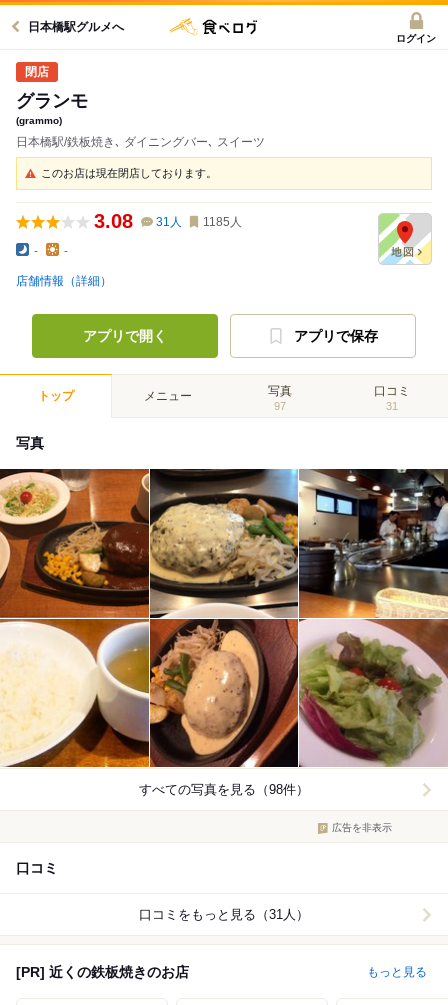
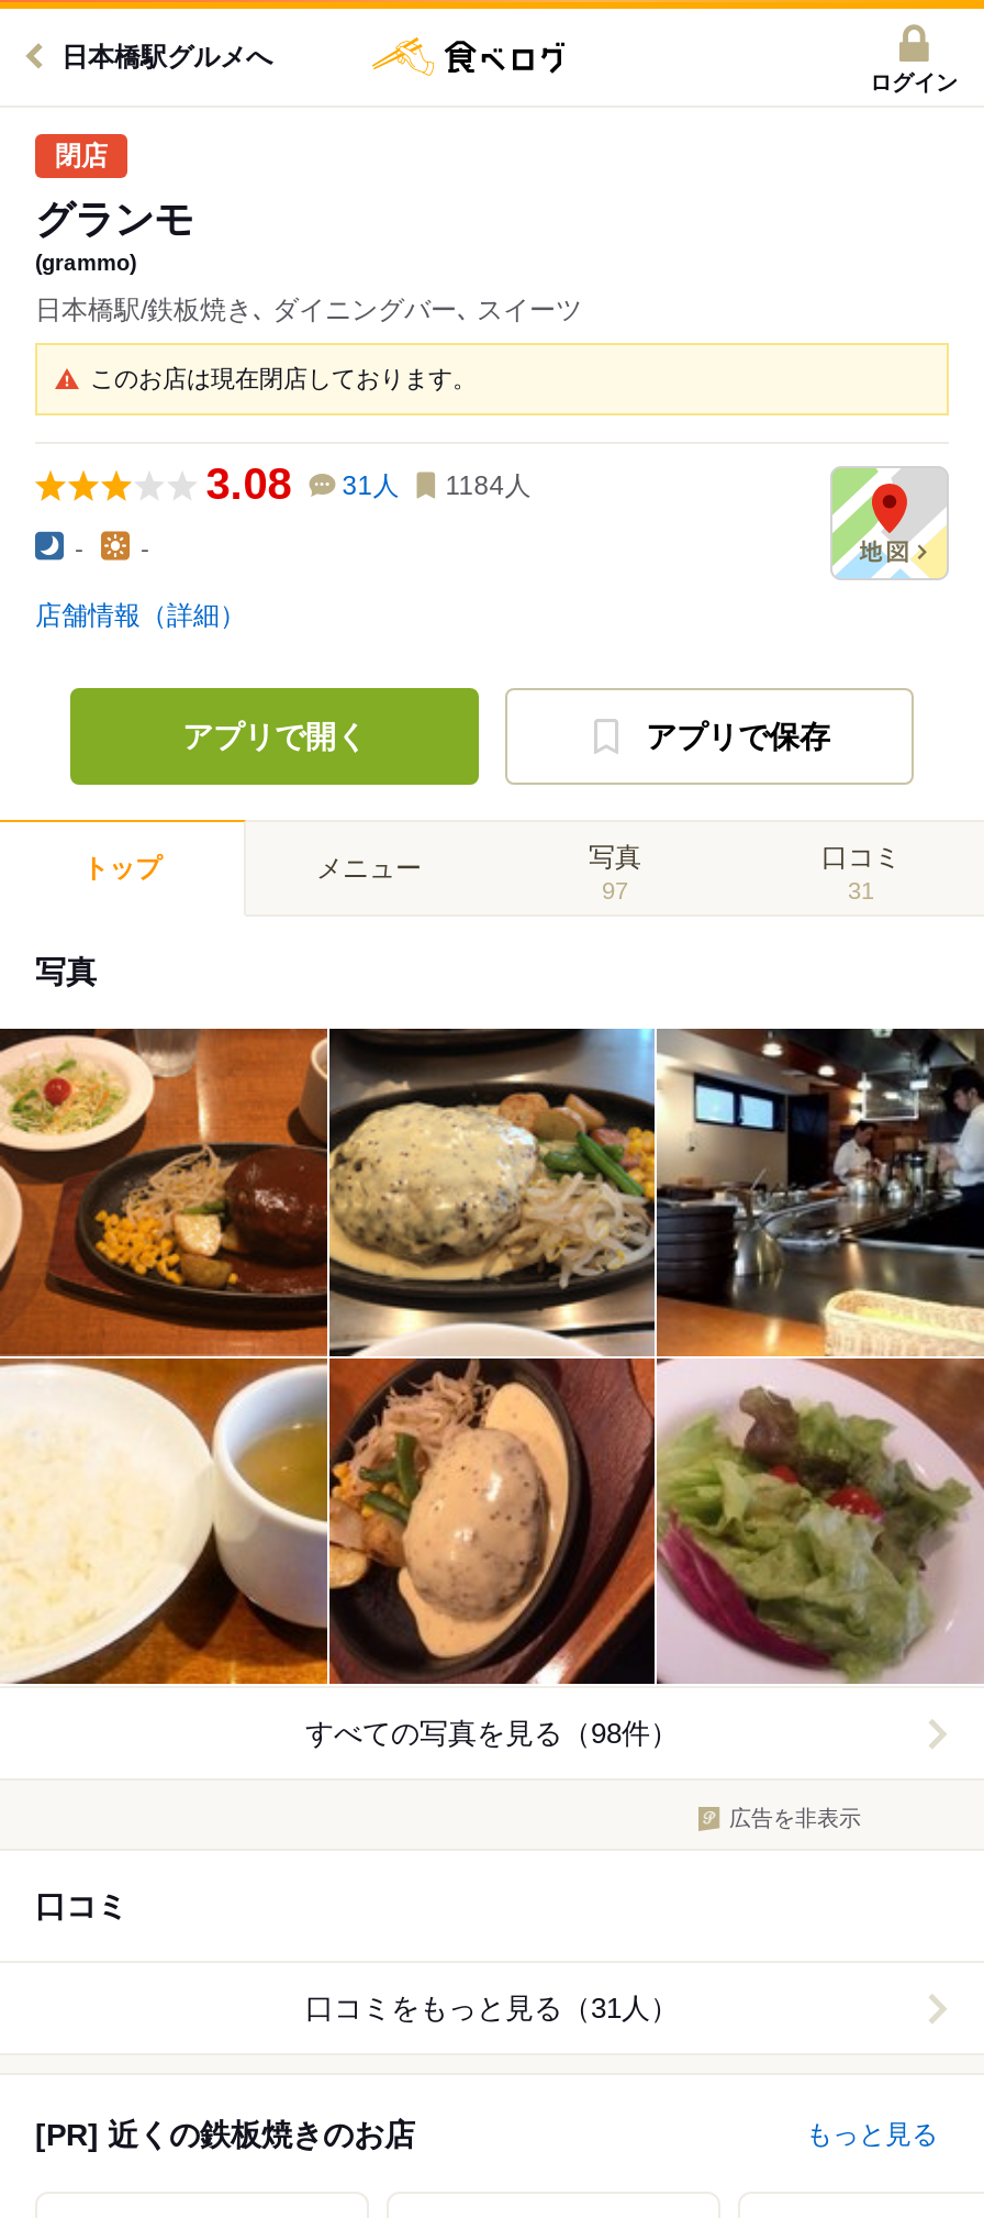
- 3.08 31人 1185人
+ 3.08 31人 1184人
